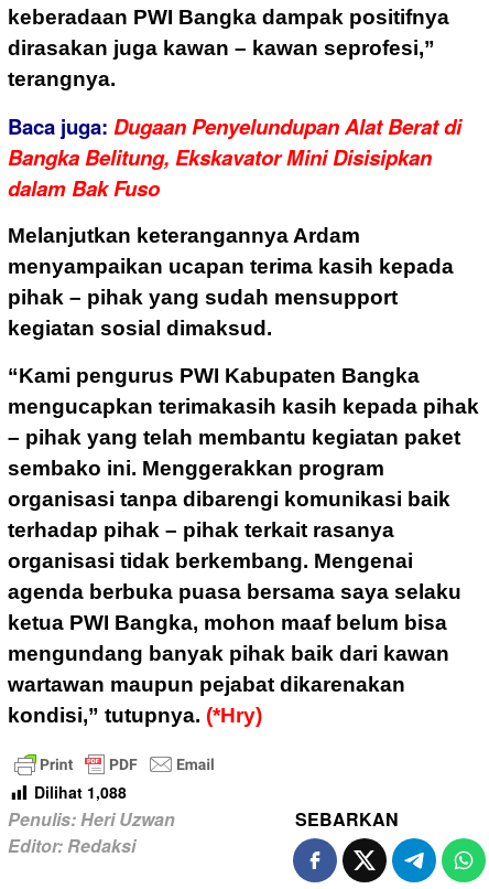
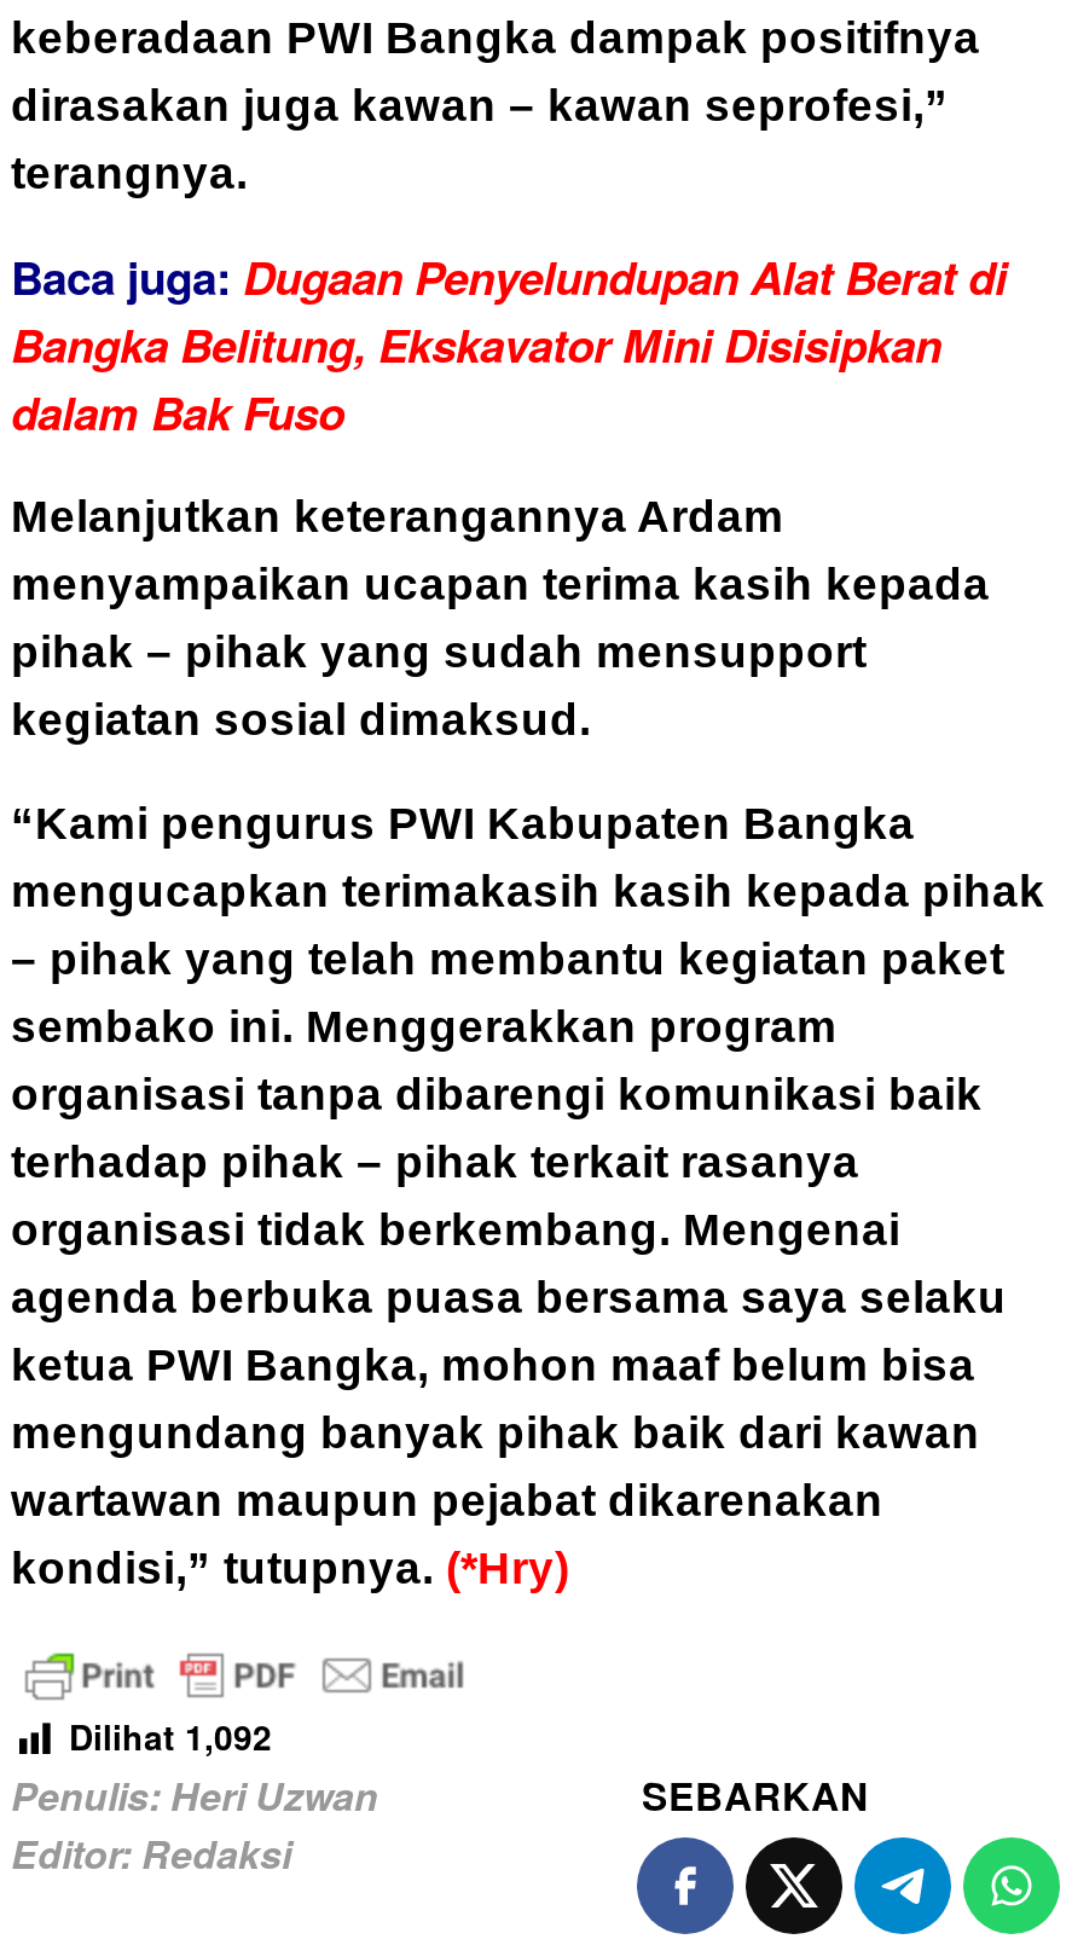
- Dilihat 1,088
+ Dilihat 1,092
